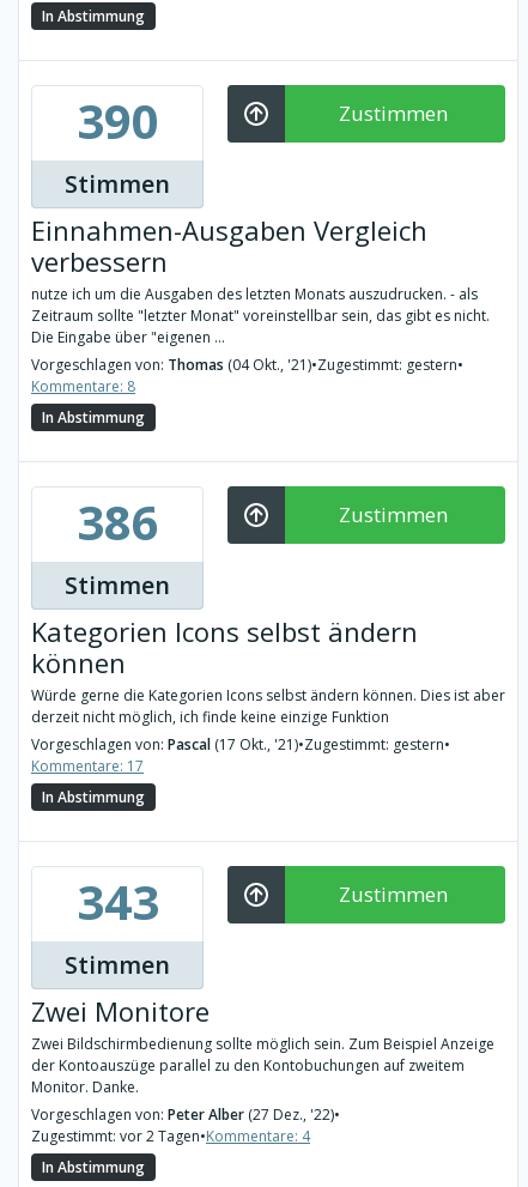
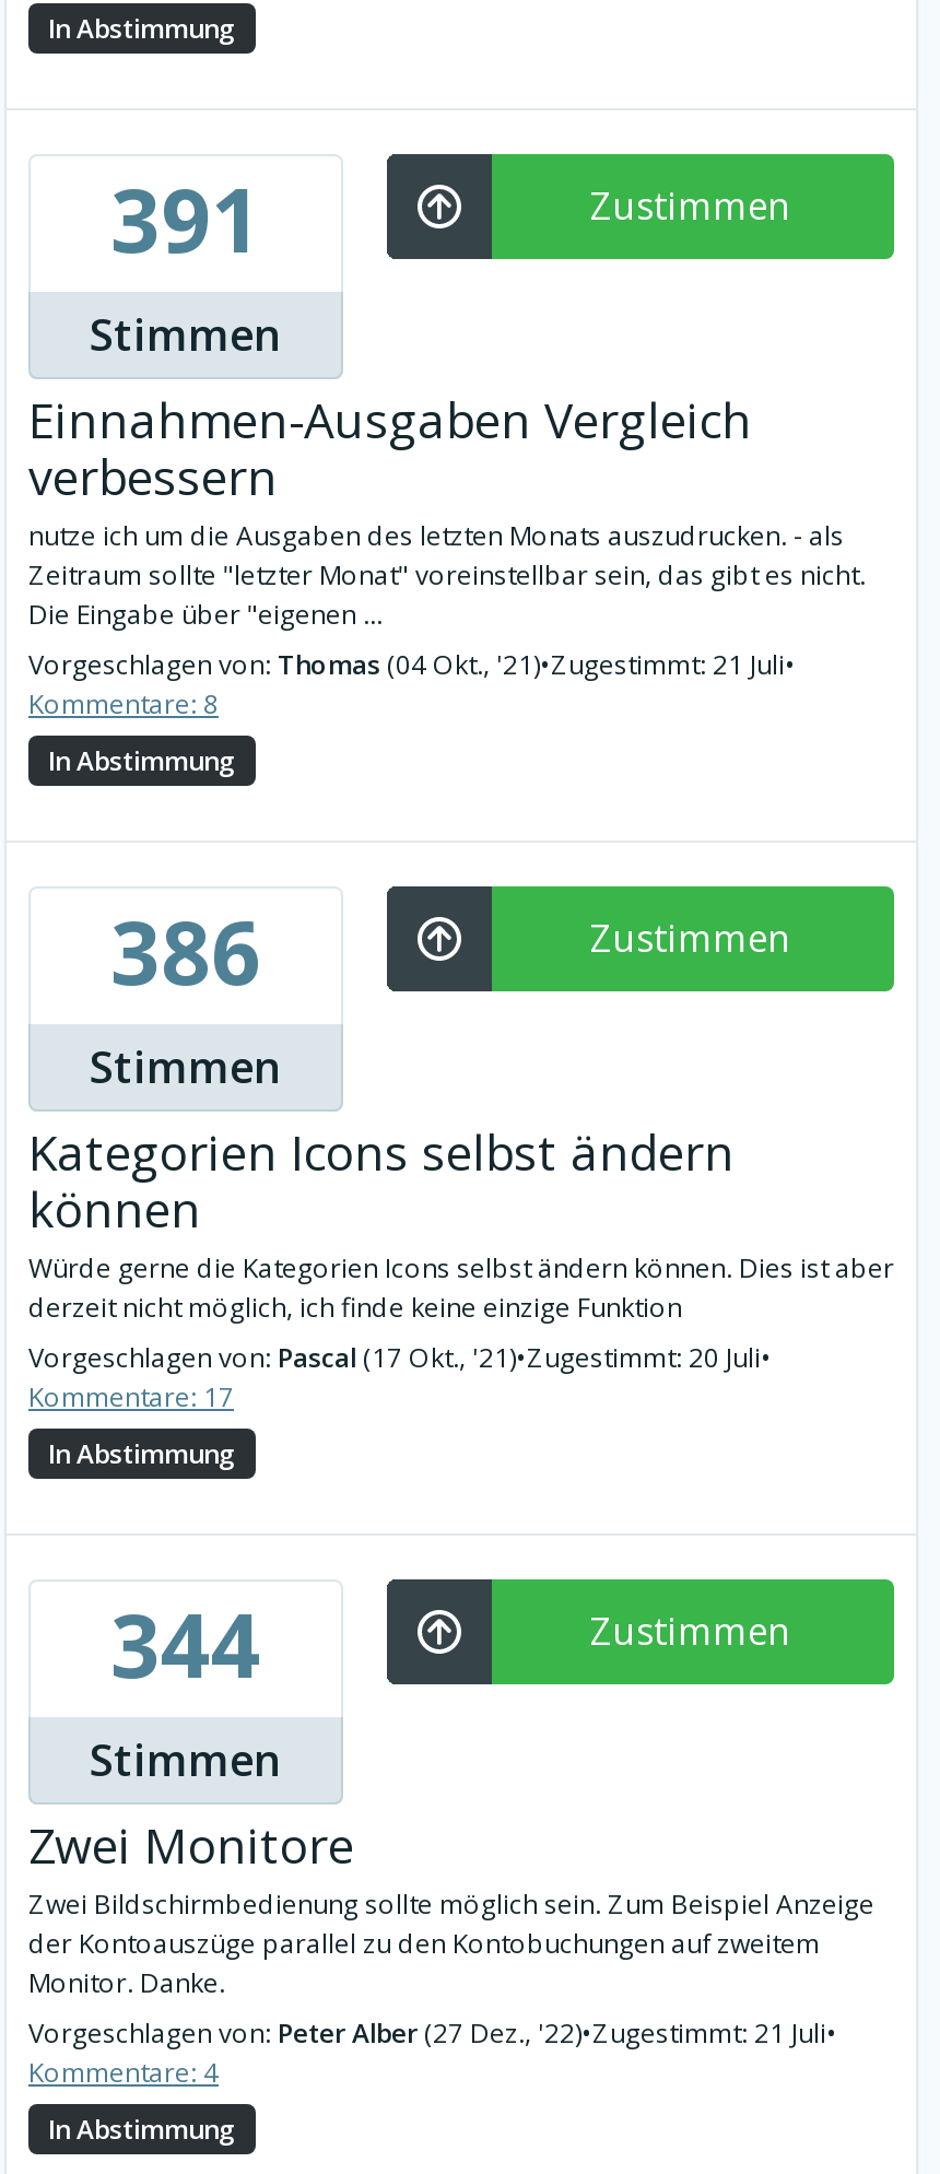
- 390
+ 391

- Vorgeschlagen von: Thomas (04 Okt., '21) •Zugestimmt: gestern•
+ Vorgeschlagen von: Thomas (04 Okt., '21) •Zugestimmt: 21 Juli•

- Vorgeschlagen von: Pascal (17 Okt., '21) •Zugestimmt: gestern•
+ Vorgeschlagen von: Pascal (17 Okt., '21) •Zugestimmt: 20 Juli•

- 343
+ 344

- Vorgeschlagen von: Peter Alber (27 Dez., '22)•
- Zugestimmt: vor 2 Tagen•Kommentare: 4
+ Vorgeschlagen von: Peter Alber (27 Dez., '22)•Zugestimmt: 21 Juli•
+ Kommentare: 4
